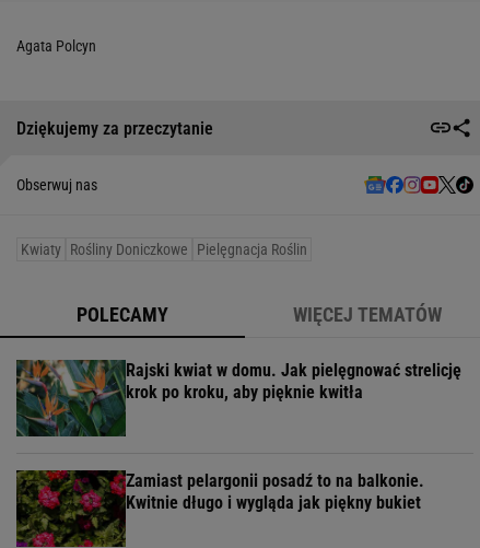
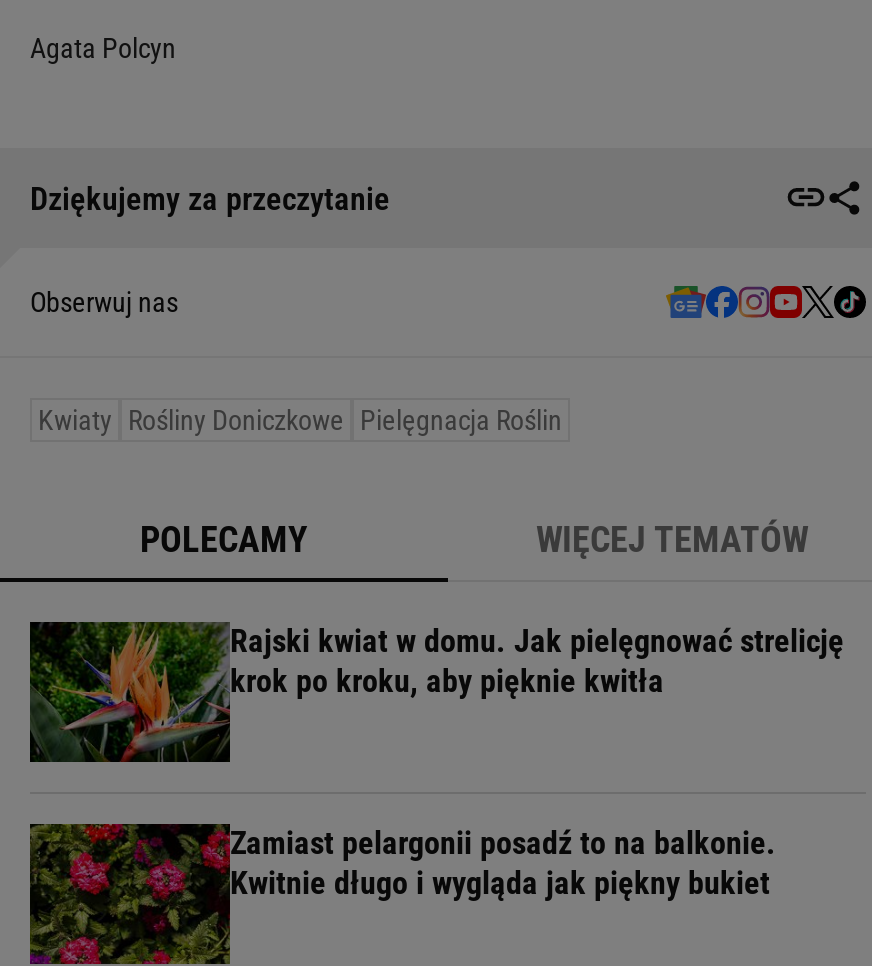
- [image]
+ [image]
